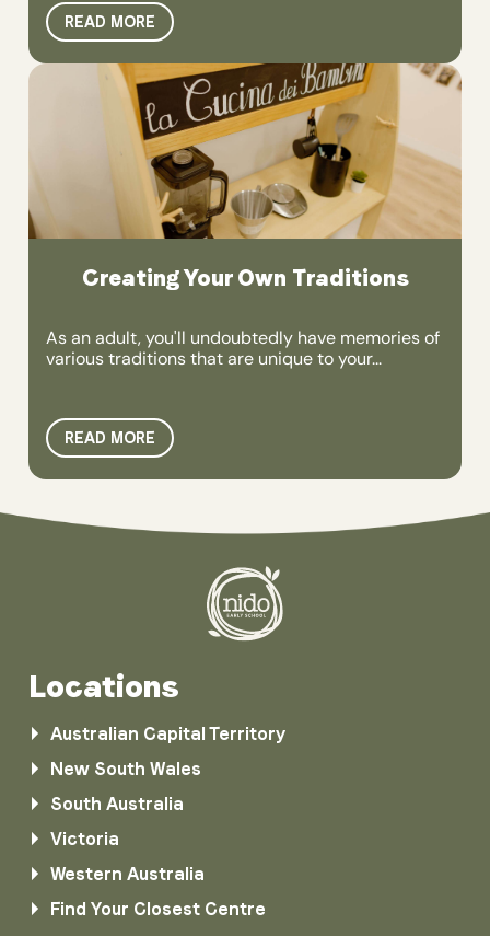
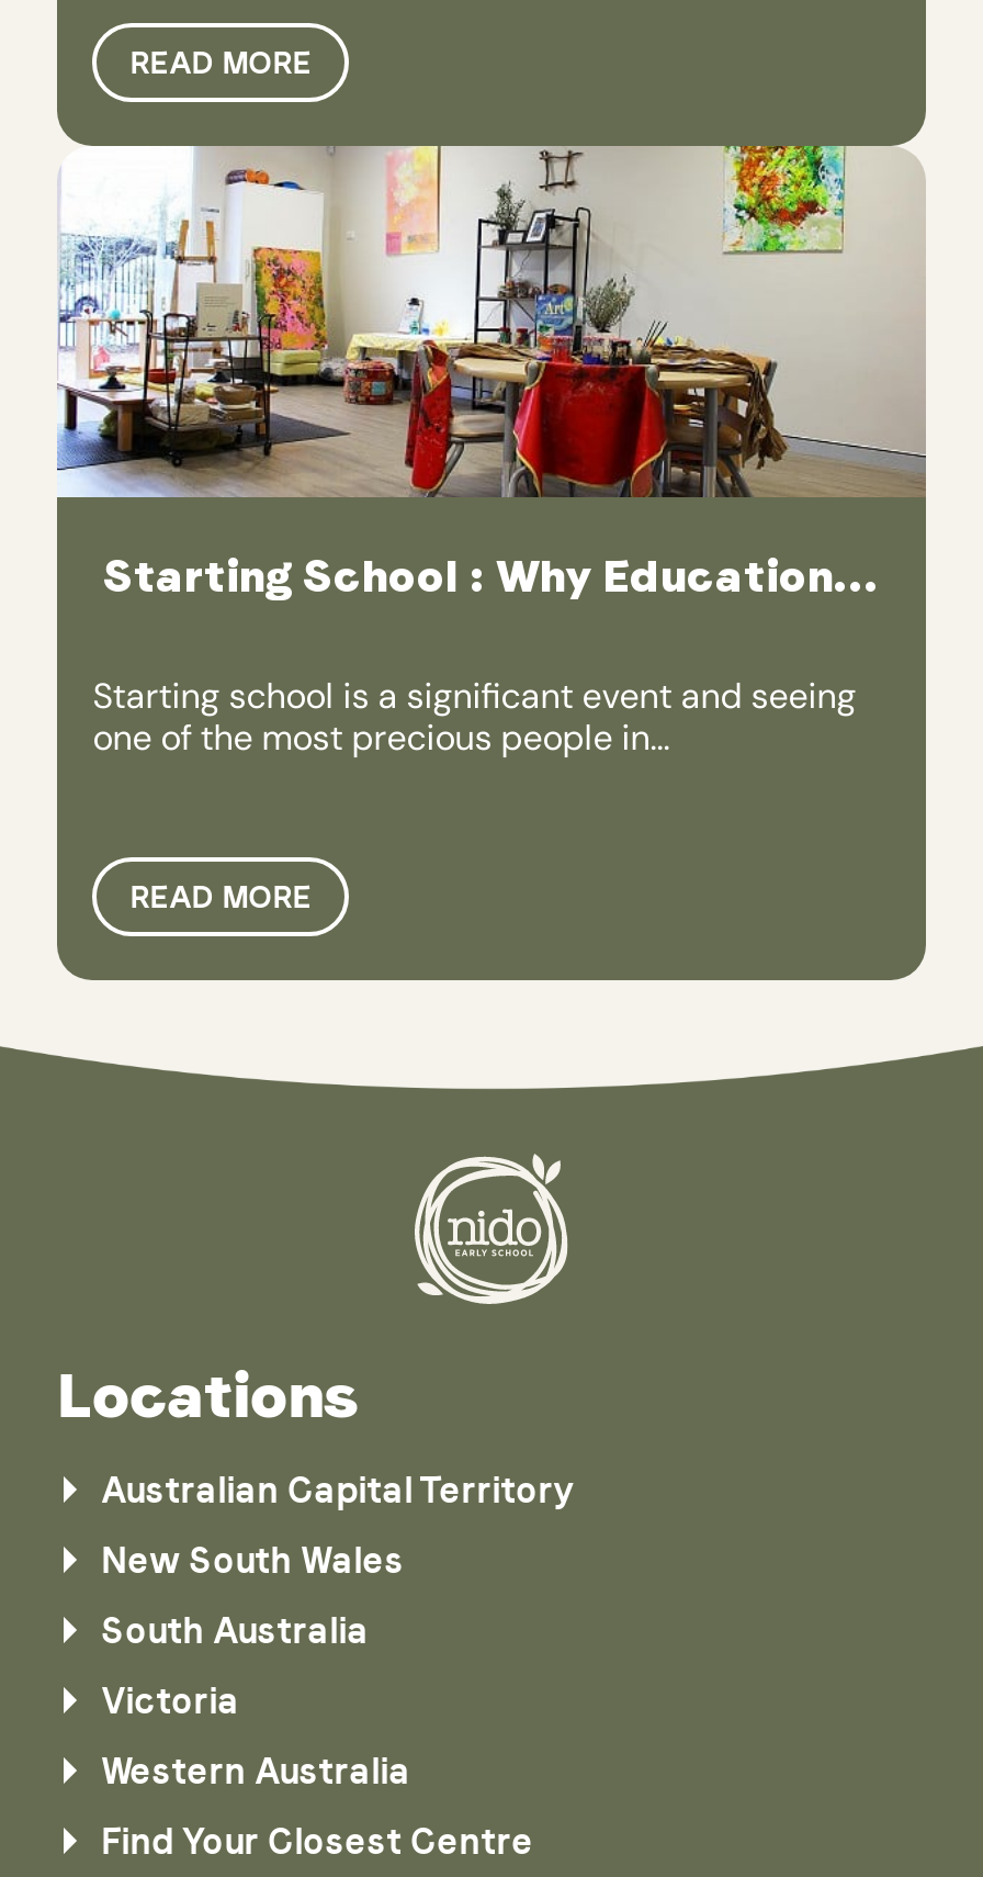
- [image]
- Creating Your Own Traditions
+ [image]
+ Starting School : Why Education...

- As an adult, you'll undoubtedly have memories of
- various traditions that are unique to your...
+ Starting school is a significant event and seeing
+ one of the most precious people in...
